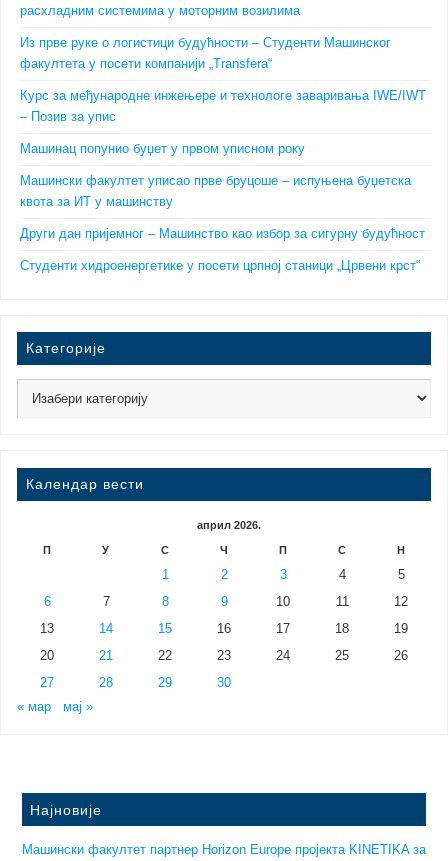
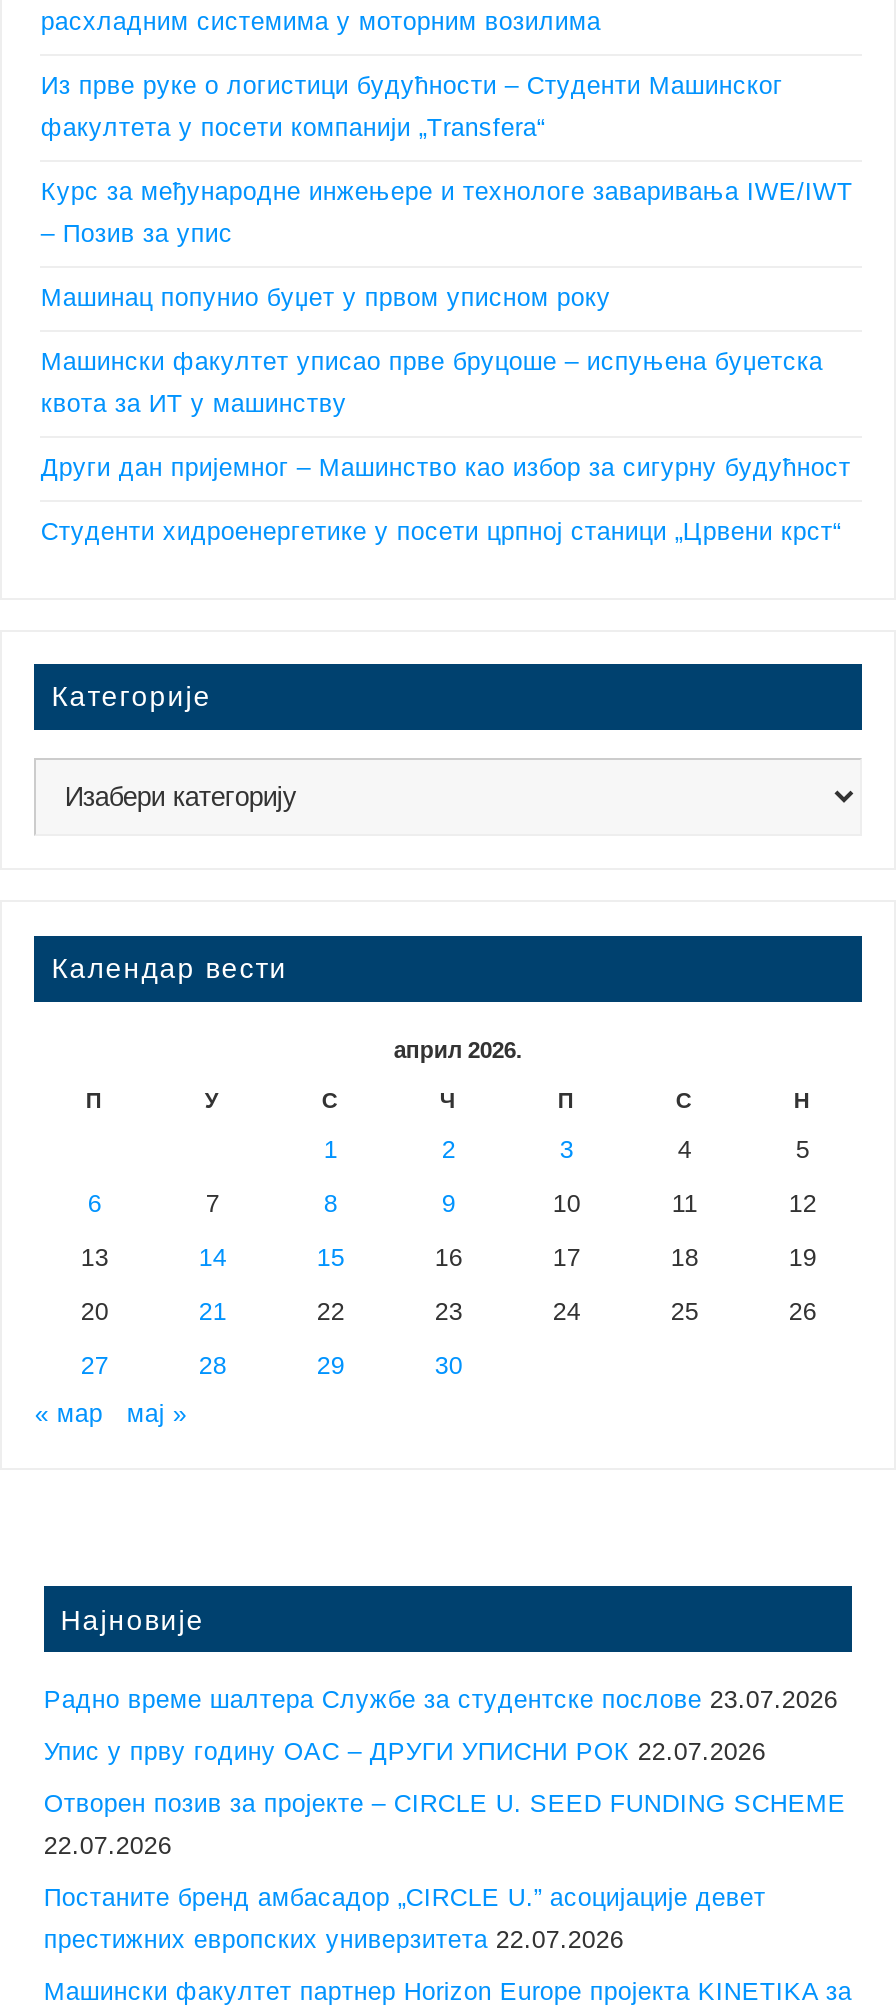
+ Радно време шалтера Службе за студентске послове 23.07.2026
+ Упис у прву годину ОАС – ДРУГИ УПИСНИ РОК 22.07.2026
+ Отворен позив за пројекте – CIRCLE U. SEED FUNDING SCHEME
+ 22.07.2026
+ Постаните бренд амбасадор „CIRCLE U.” асоцијације девет
+ престижних европских универзитета 22.07.2026
